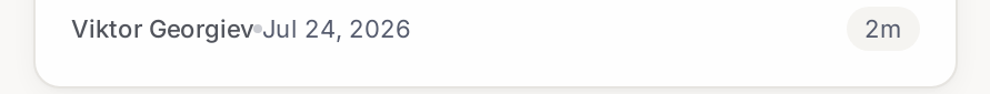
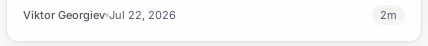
- Viktor Georgiev Jul 24, 2026
+ Viktor Georgiev Jul 22, 2026
